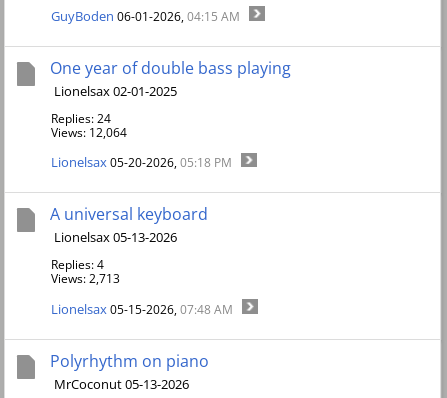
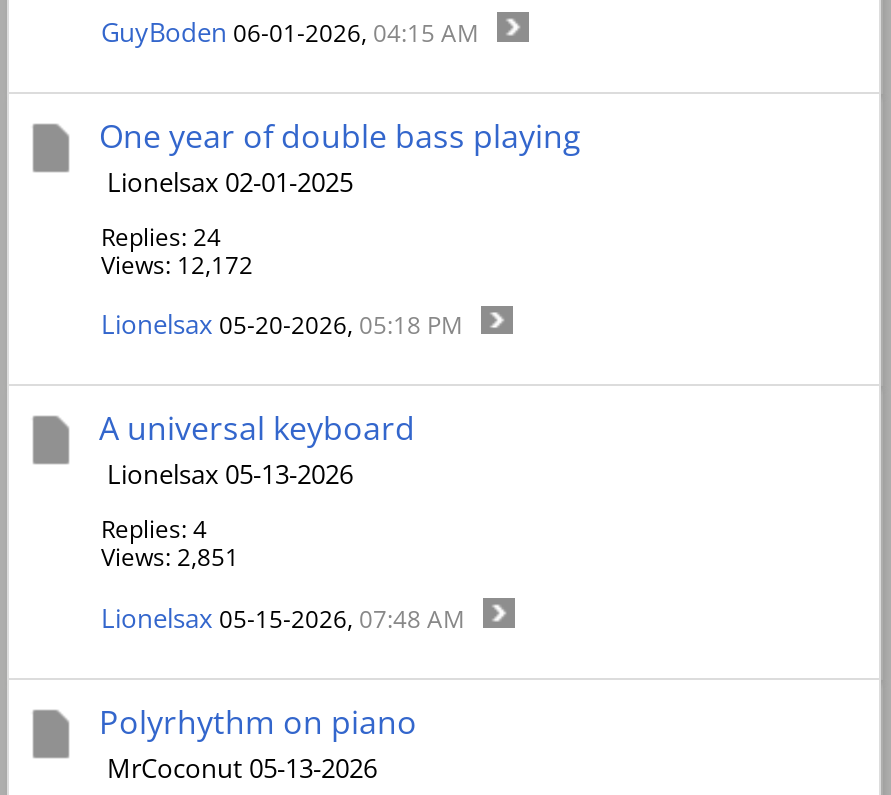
- Views: 12,064
+ Views: 12,172

- Views: 2,713
+ Views: 2,851
